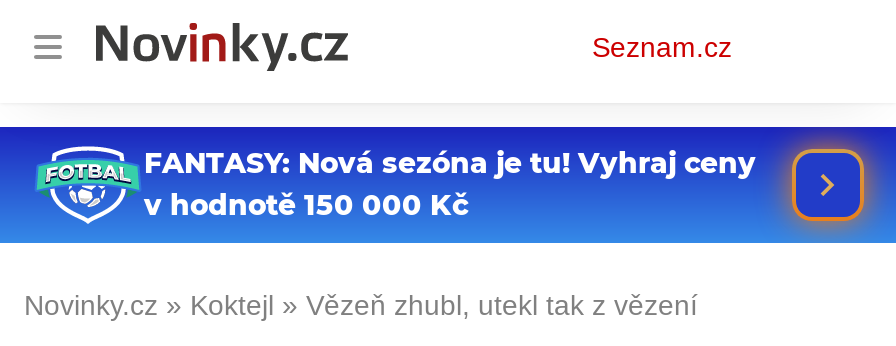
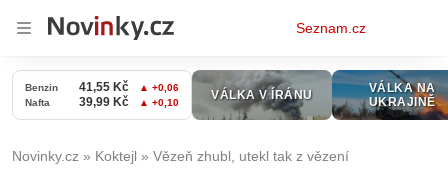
- [image]
+ [image]
